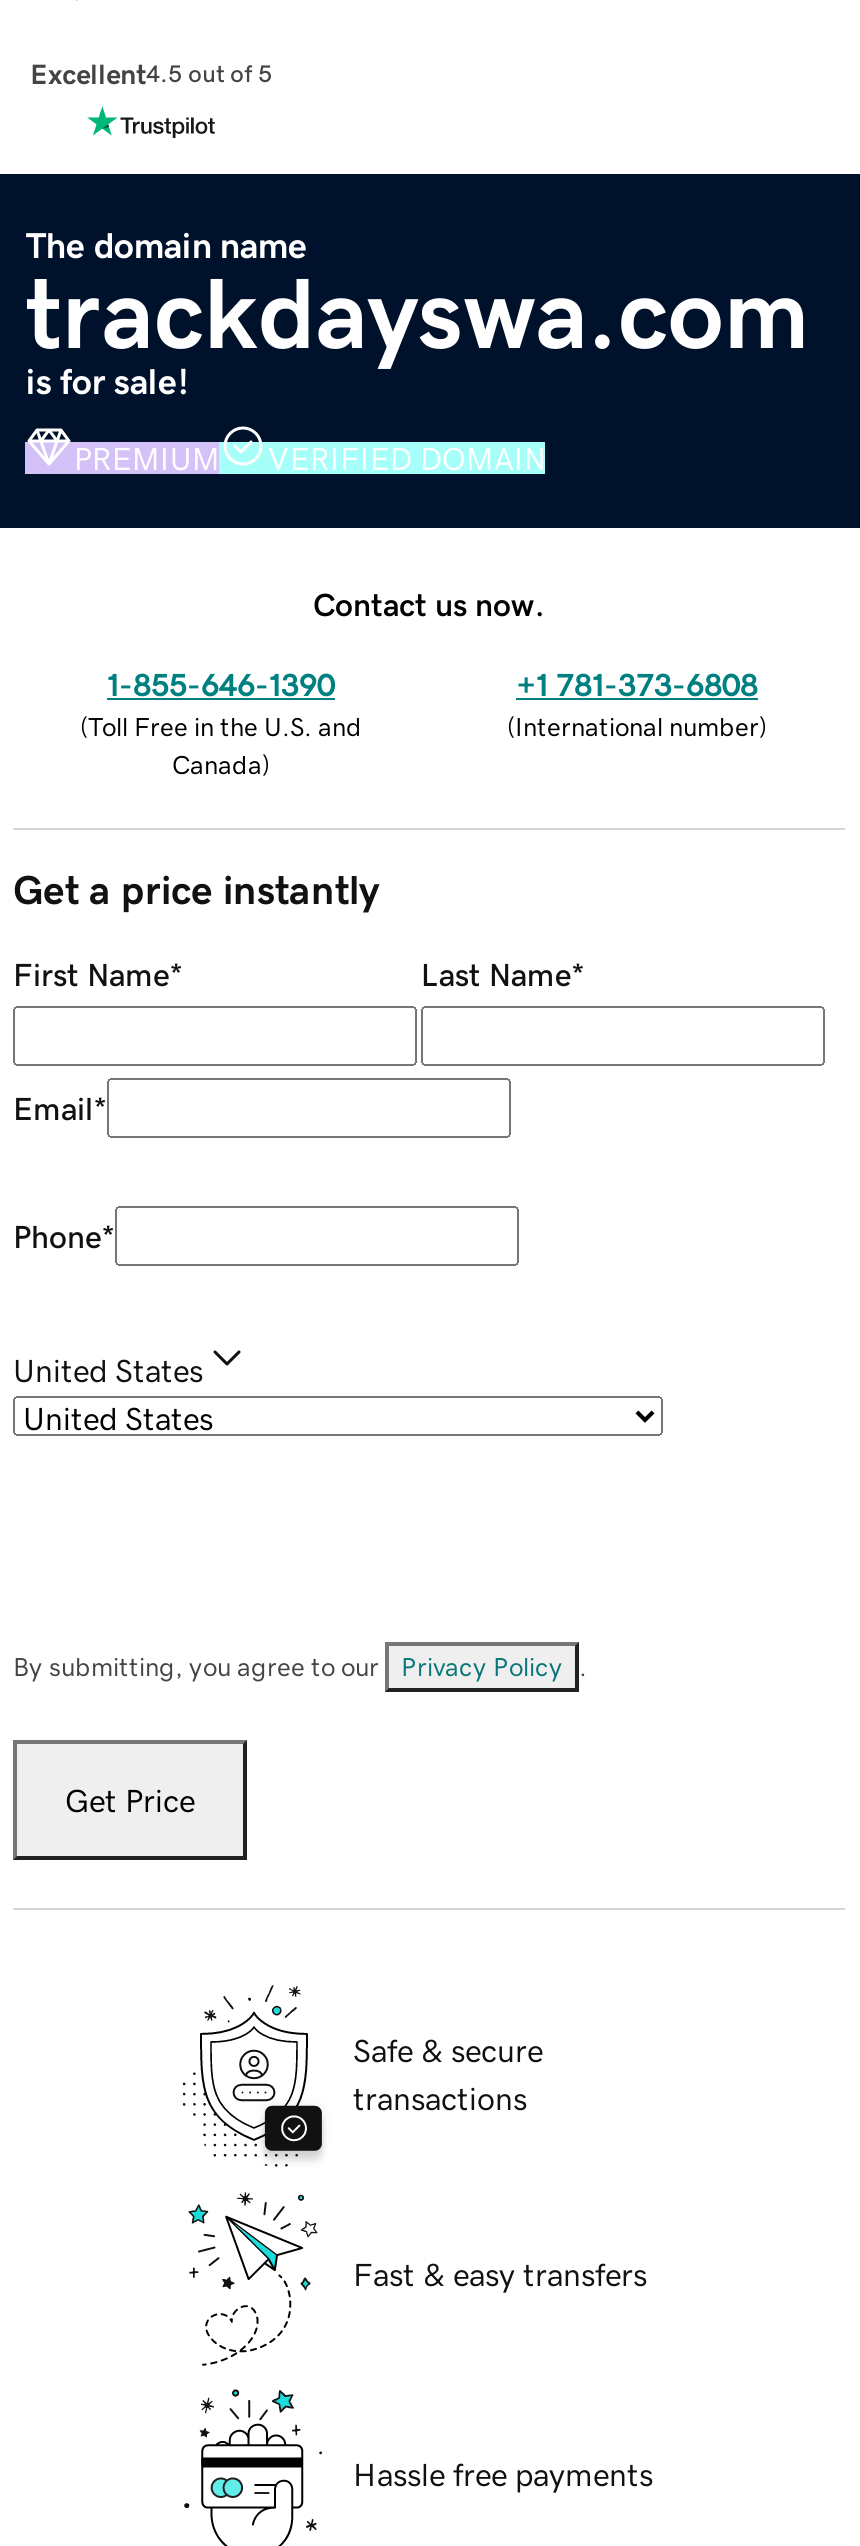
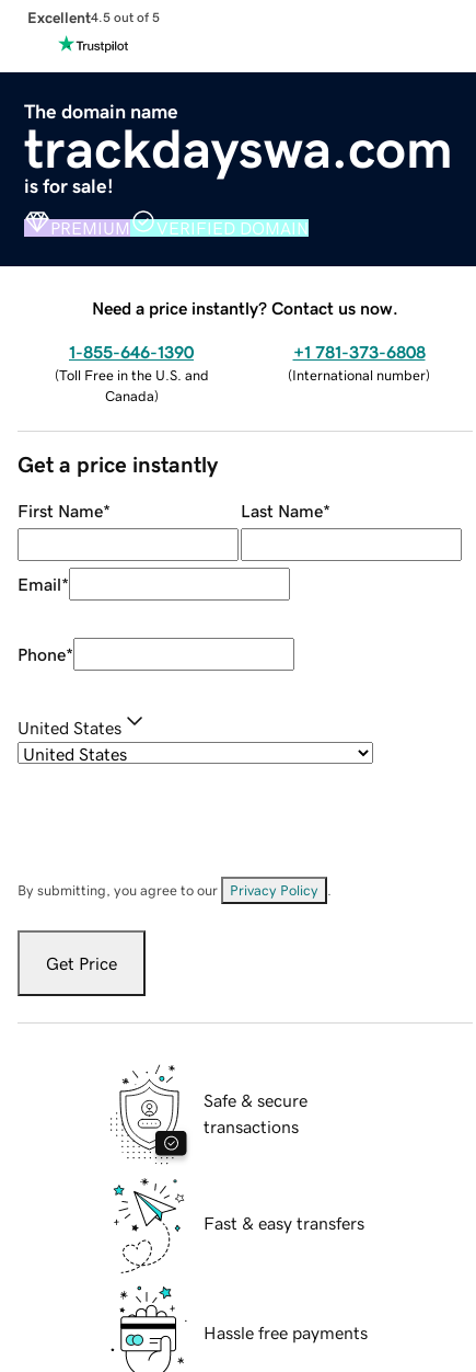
- Contact us now.
+ Need a price instantly? Contact us now.
